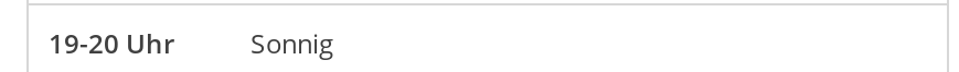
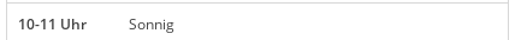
- 19-20 Uhr
+ 10-11 Uhr
